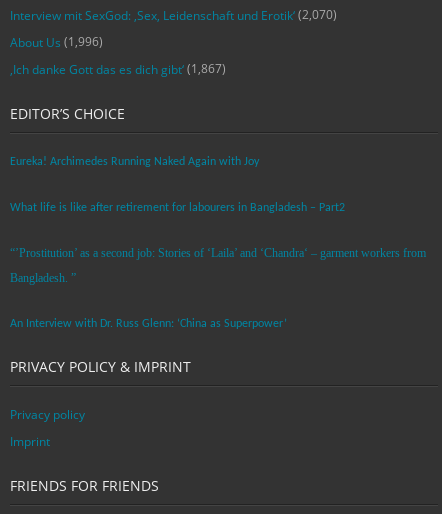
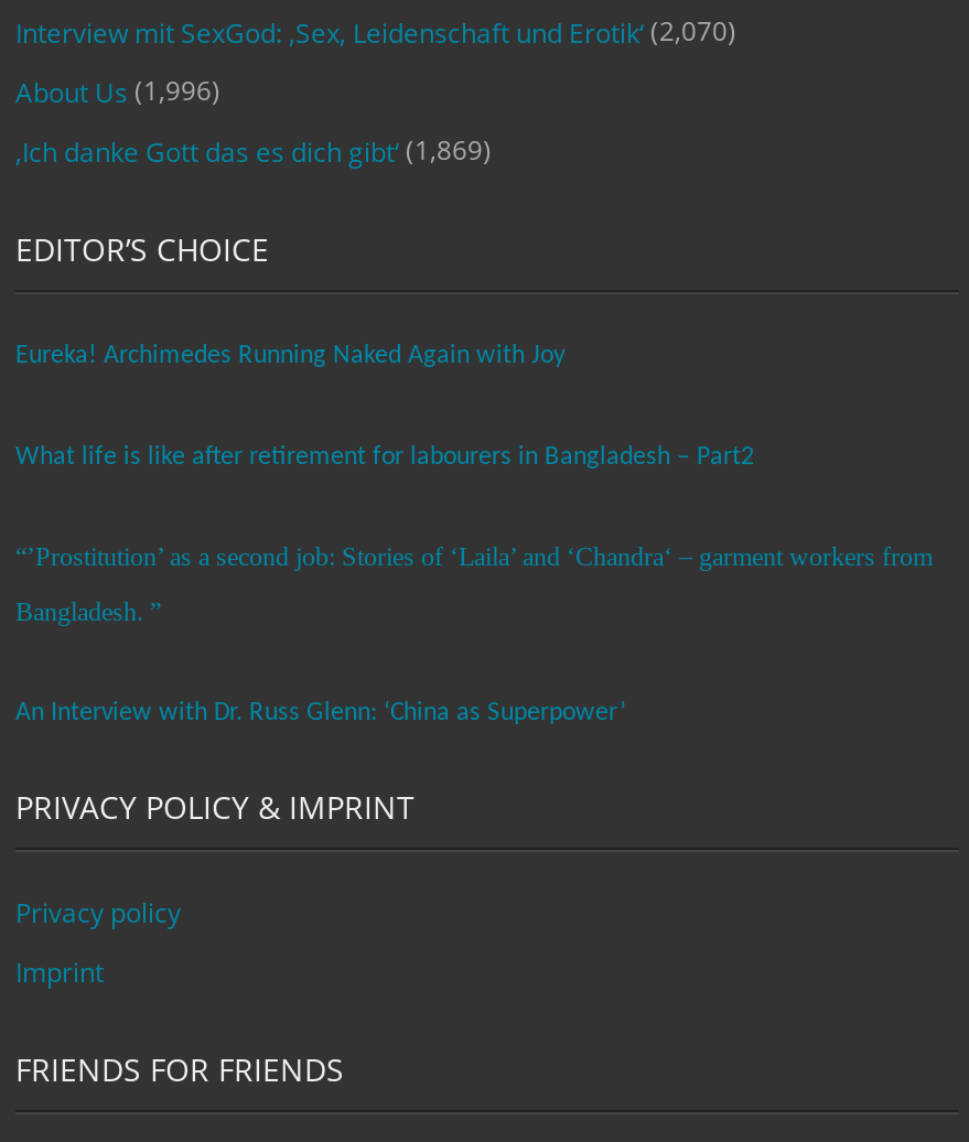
- ‚Ich danke Gott das es dich gibt‘ (1,867)
+ ‚Ich danke Gott das es dich gibt‘ (1,869)
